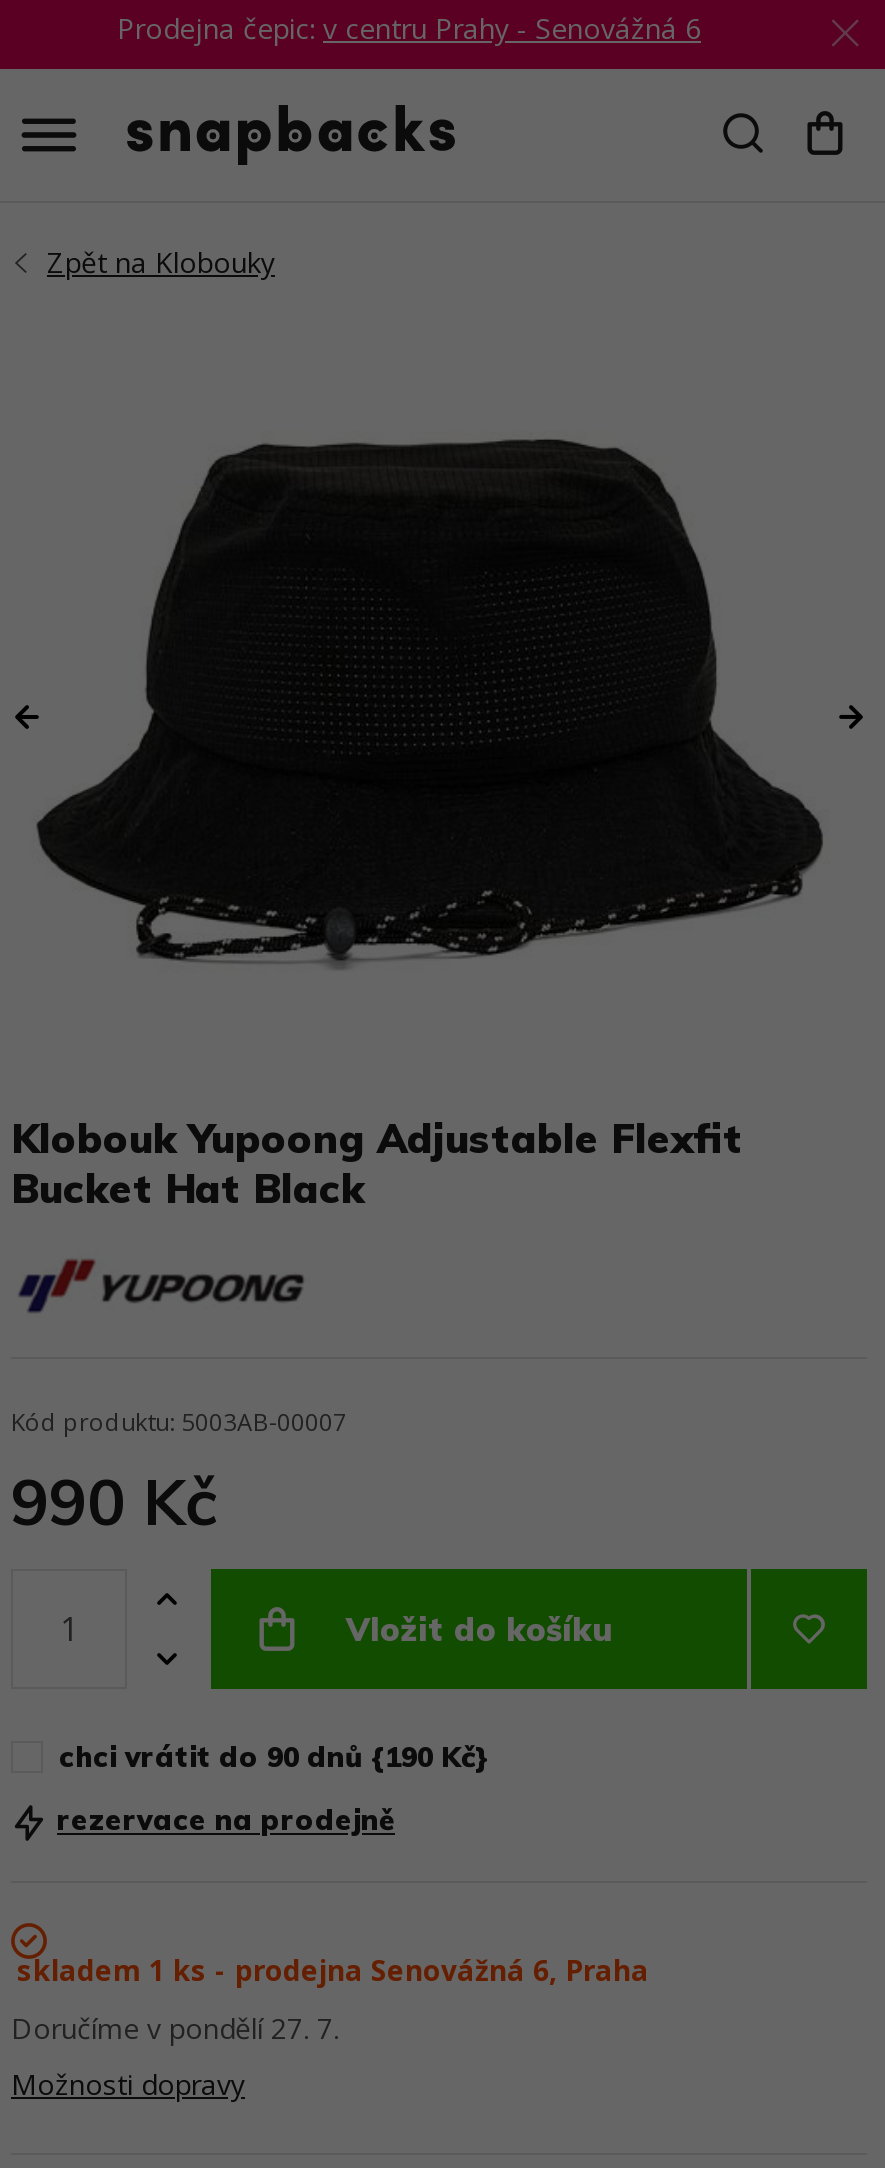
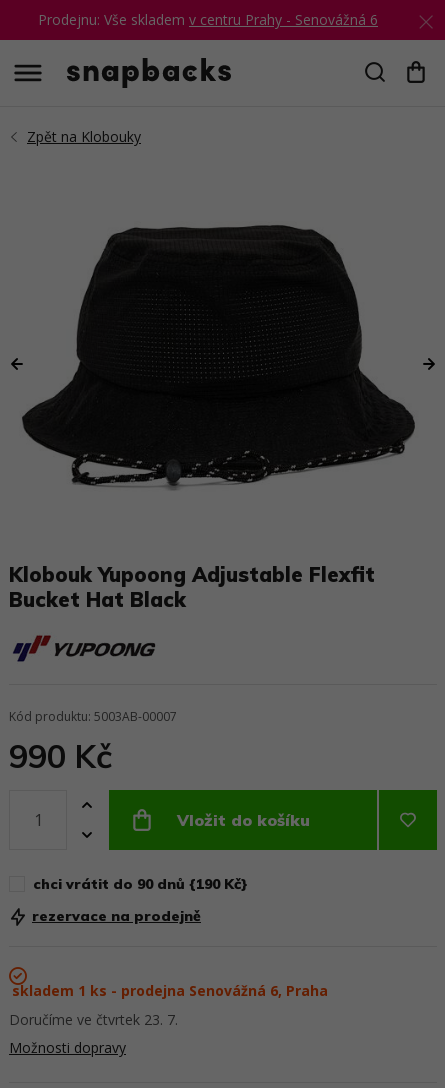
- Prodejna čepic: v centru Prahy - Senovážná 6
+ Prodejnu: Vše skladem v centru Prahy - Senovážná 6

- Doručíme v pondělí 27. 7.
+ Doručíme ve čtvrtek 23. 7.
